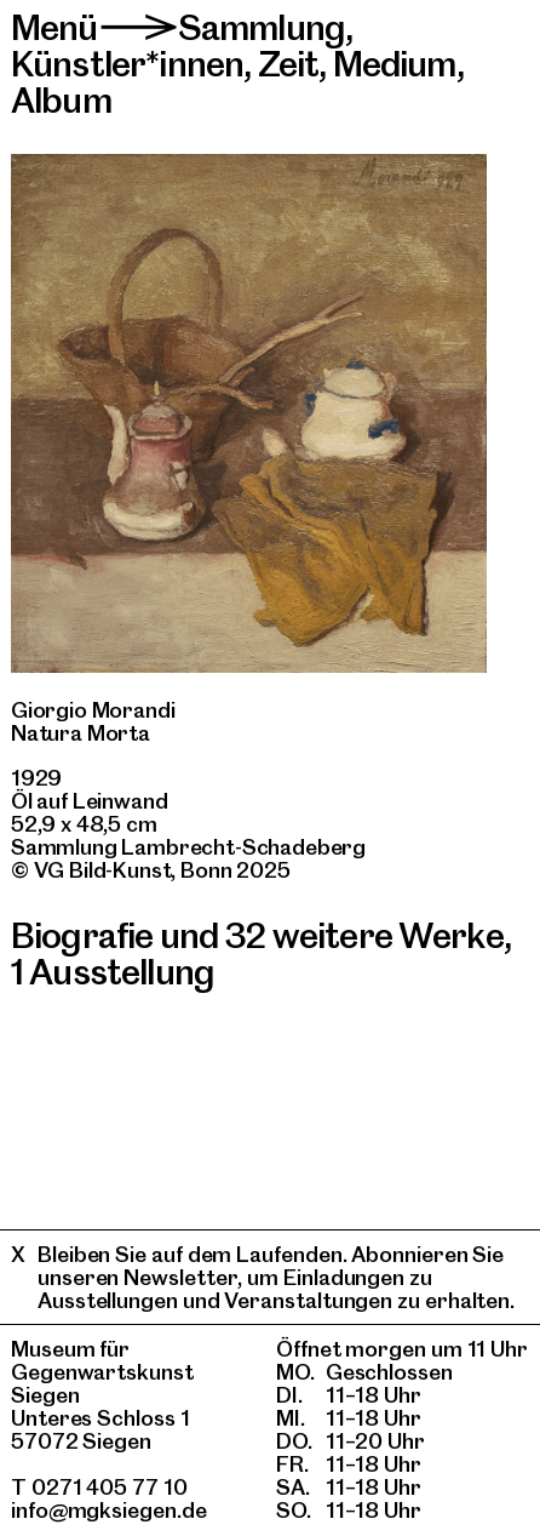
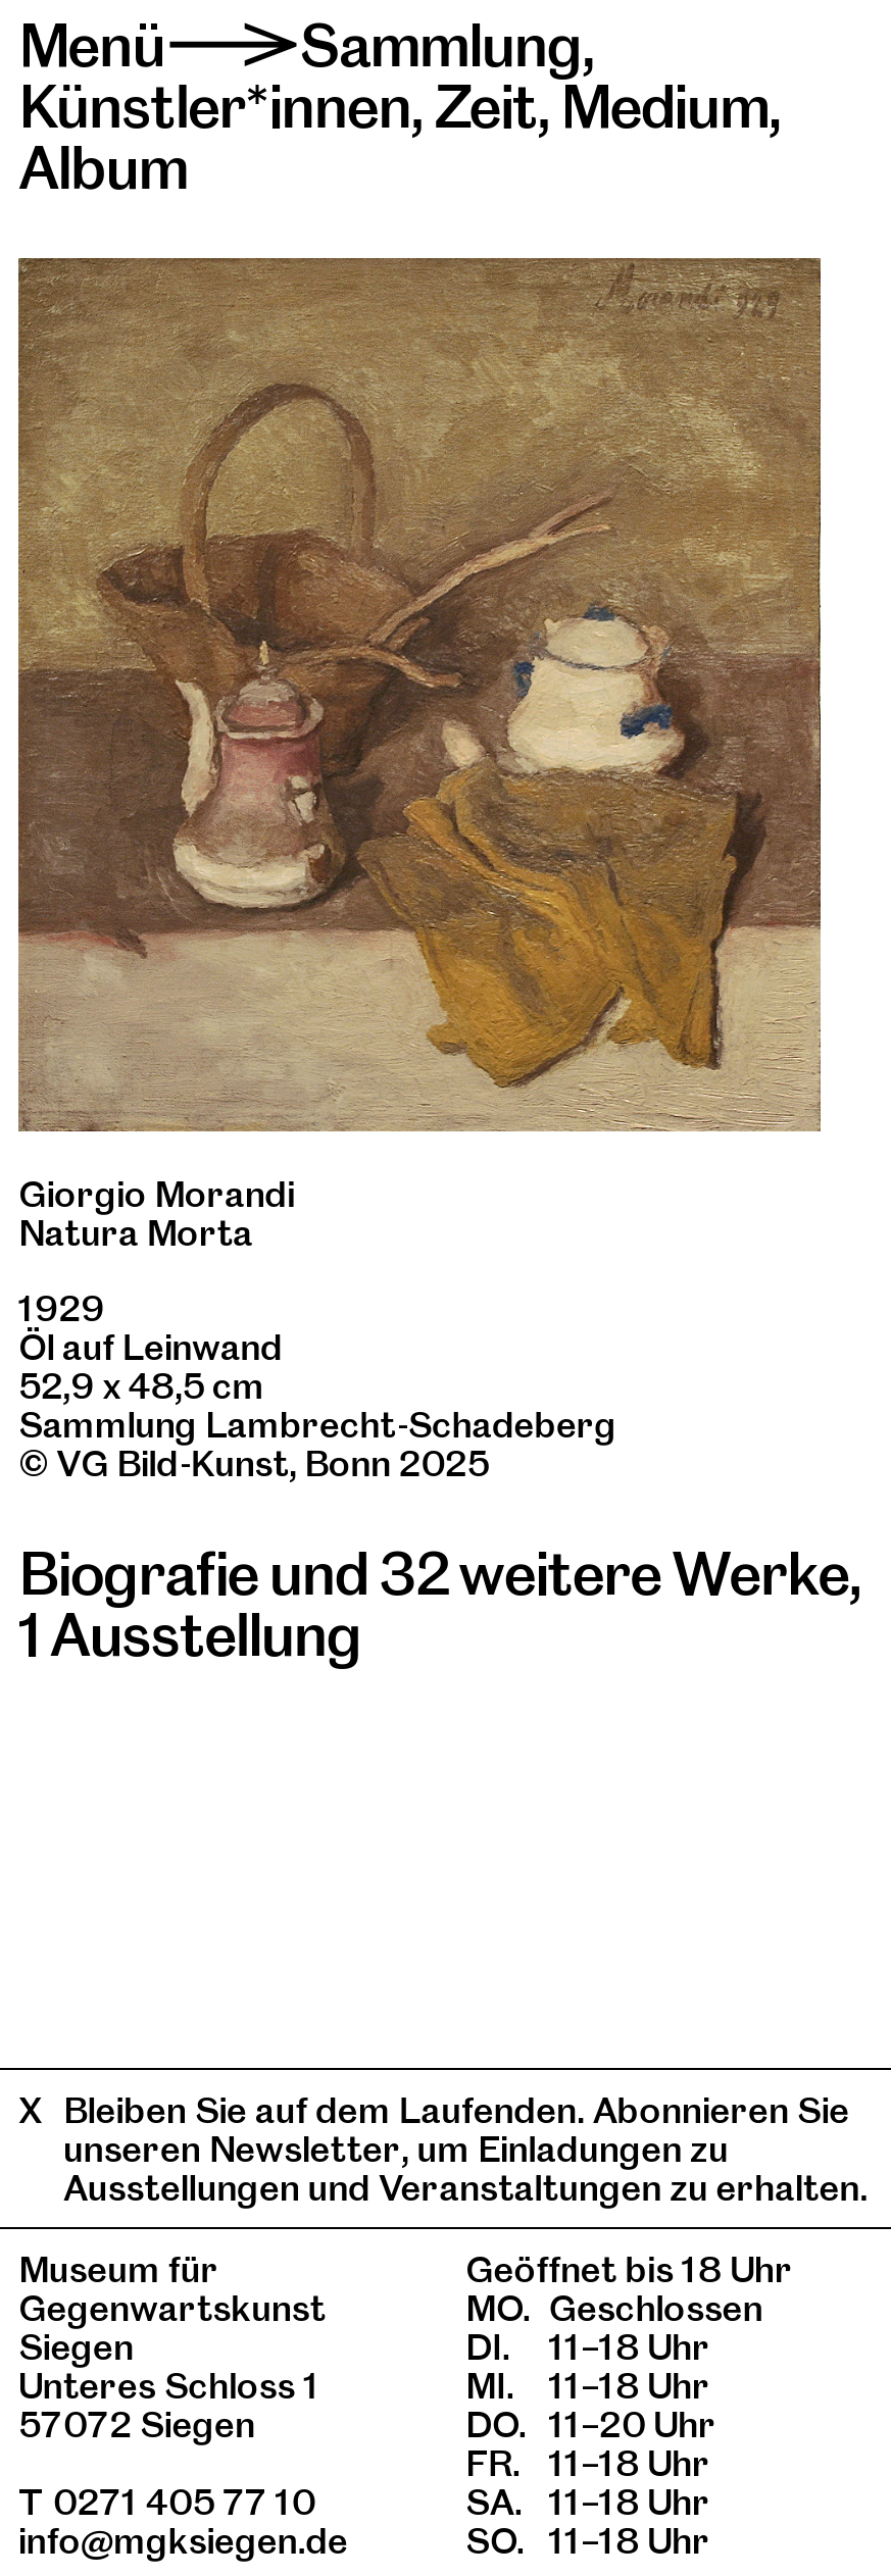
- Öffnet morgen um 11 Uhr
+ Geöffnet bis 18 Uhr
